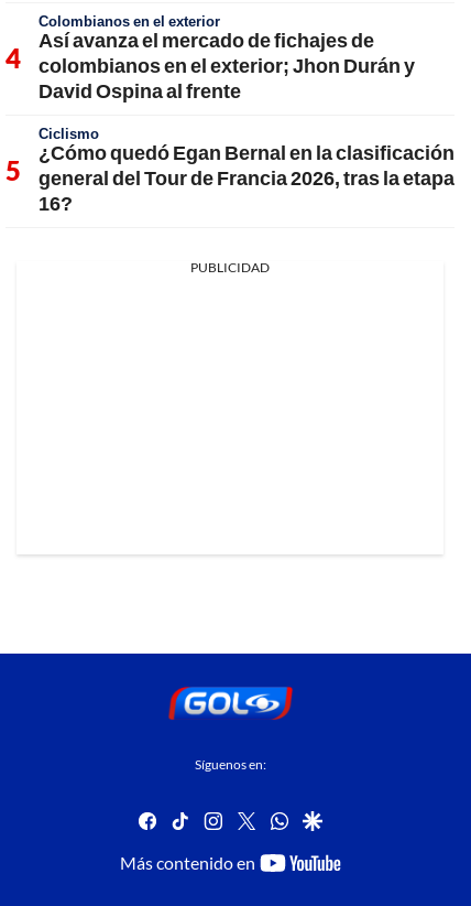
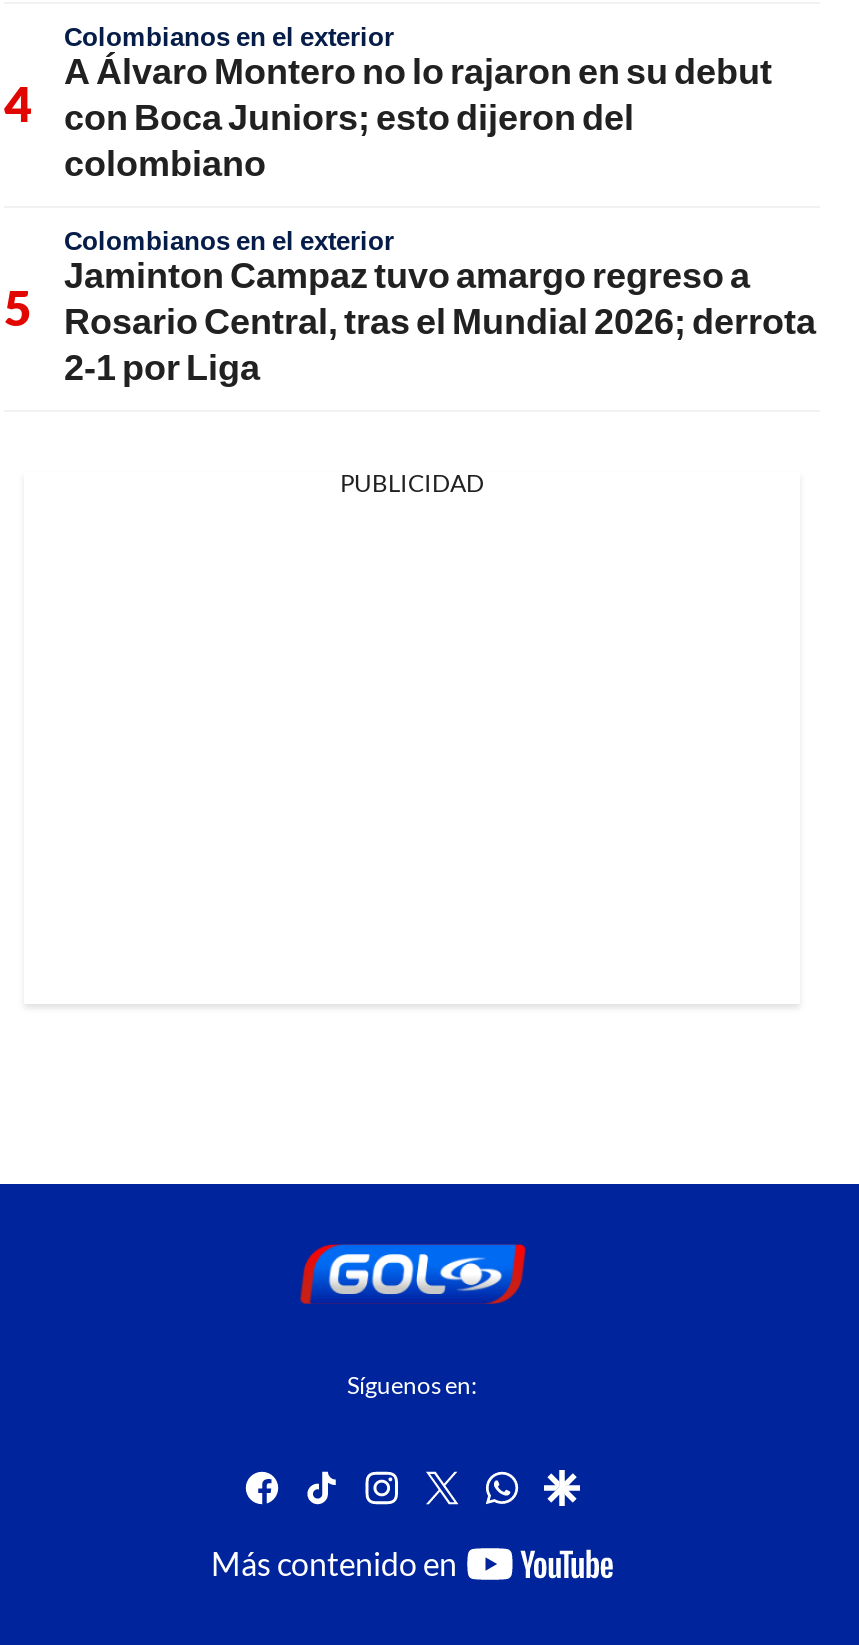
- Así avanza el mercado de fichajes de
- colombianos en el exterior; Jhon Durán y
- David Ospina al frente
+ A Álvaro Montero no lo rajaron en su debut
+ con Boca Juniors; esto dijeron del
+ colombiano

- Ciclismo
- ¿Cómo quedó Egan Bernal en la clasificación
- general del Tour de Francia 2026, tras la etapa
- 16?
+ Colombianos en el exterior
+ Jaminton Campaz tuvo amargo regreso a
+ Rosario Central, tras el Mundial 2026; derrota
+ 2-1 por Liga
